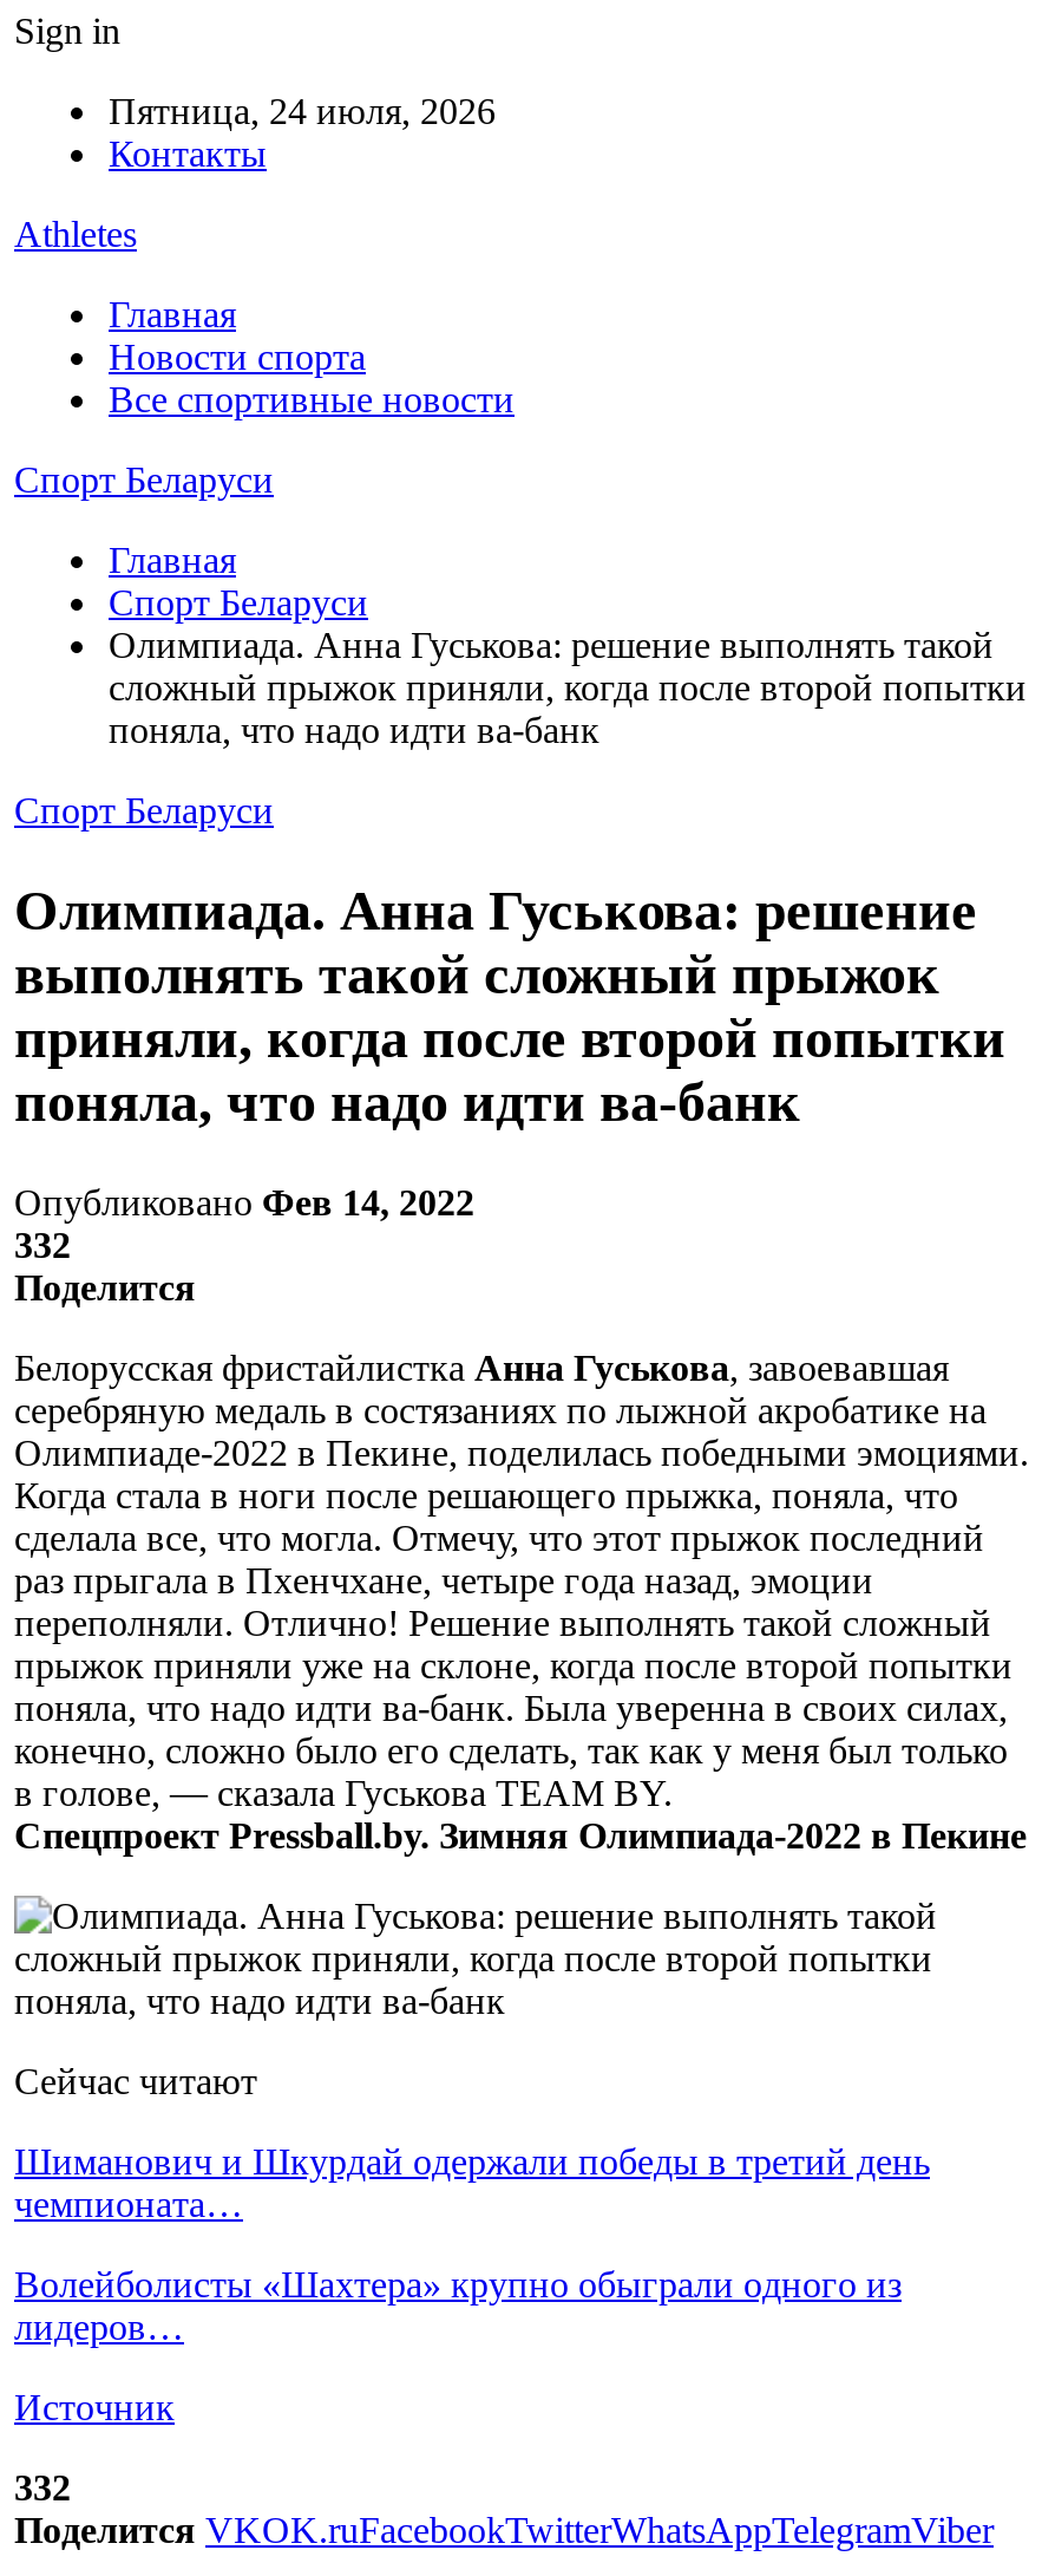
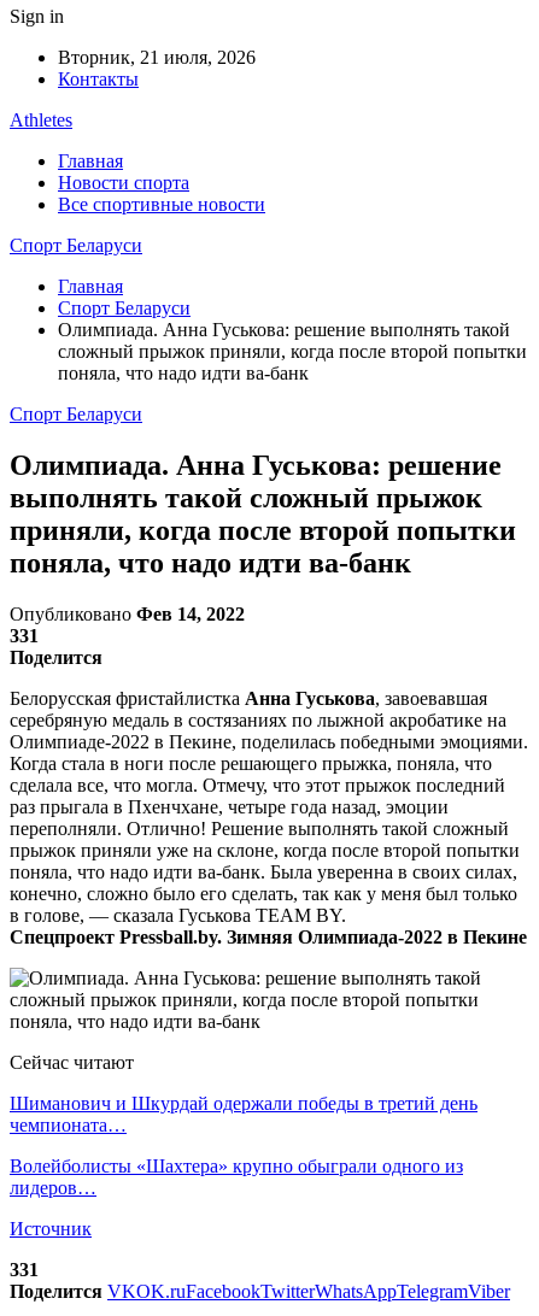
- Пятница, 24 июля, 2026
+ Вторник, 21 июля, 2026

- 332
+ 331

- 332
+ 331
